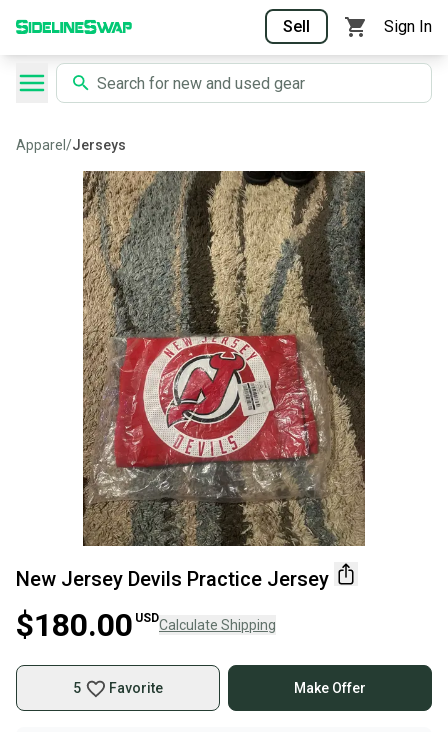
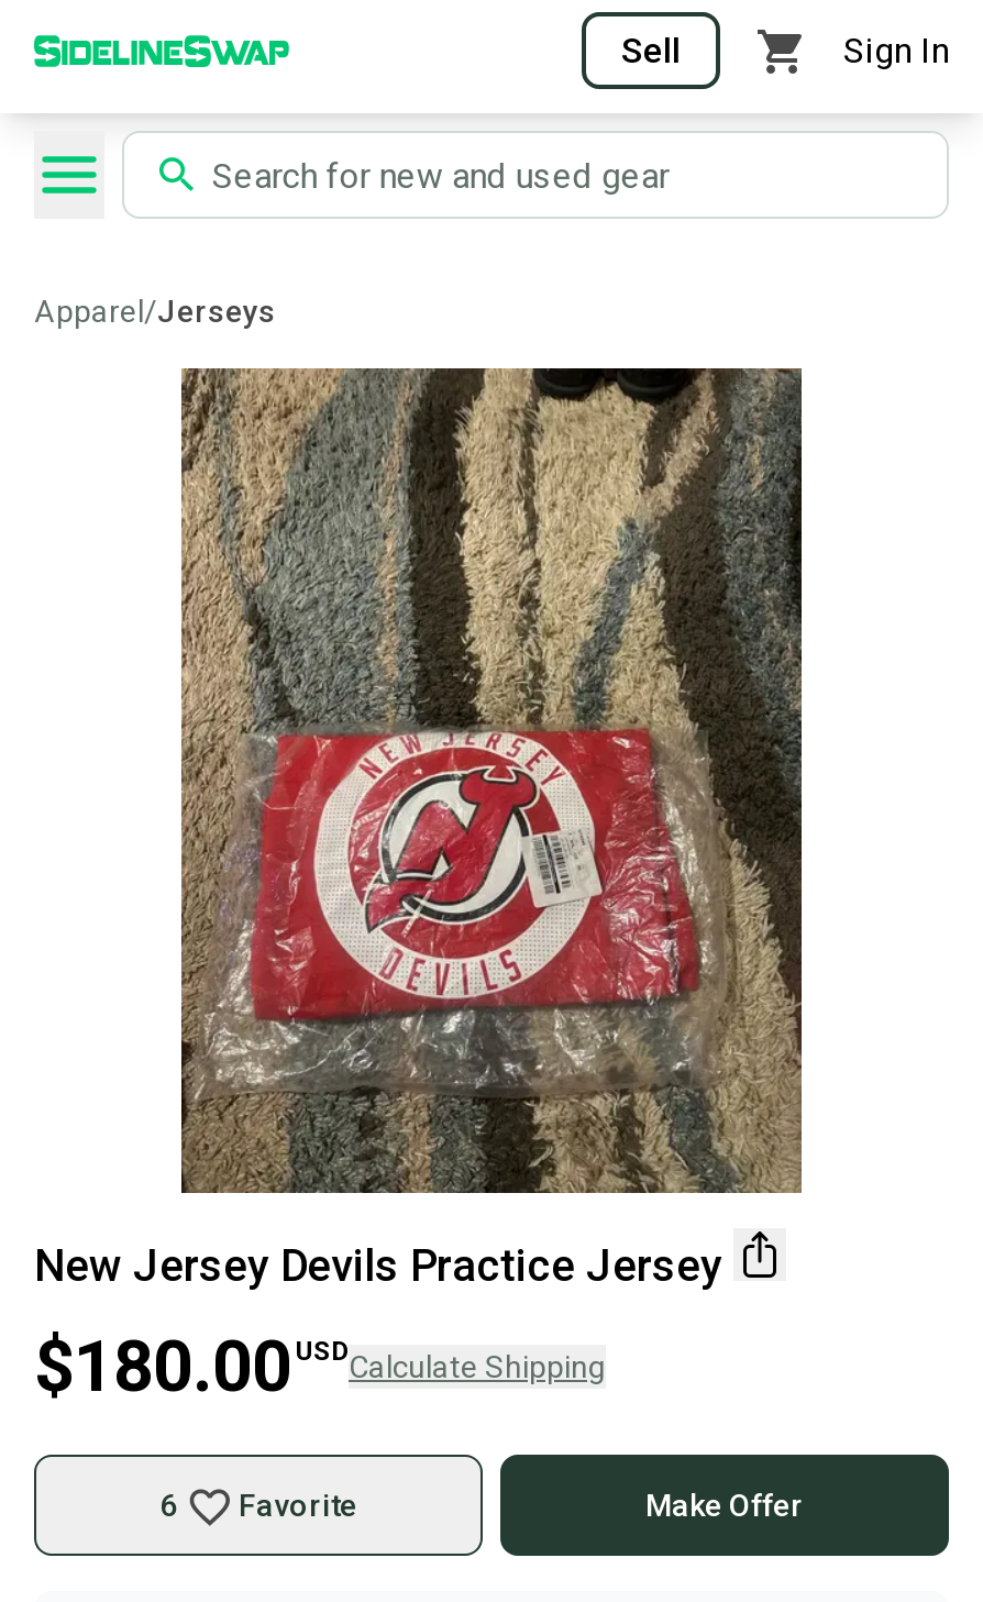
- 5 Favorite
+ 6 Favorite
